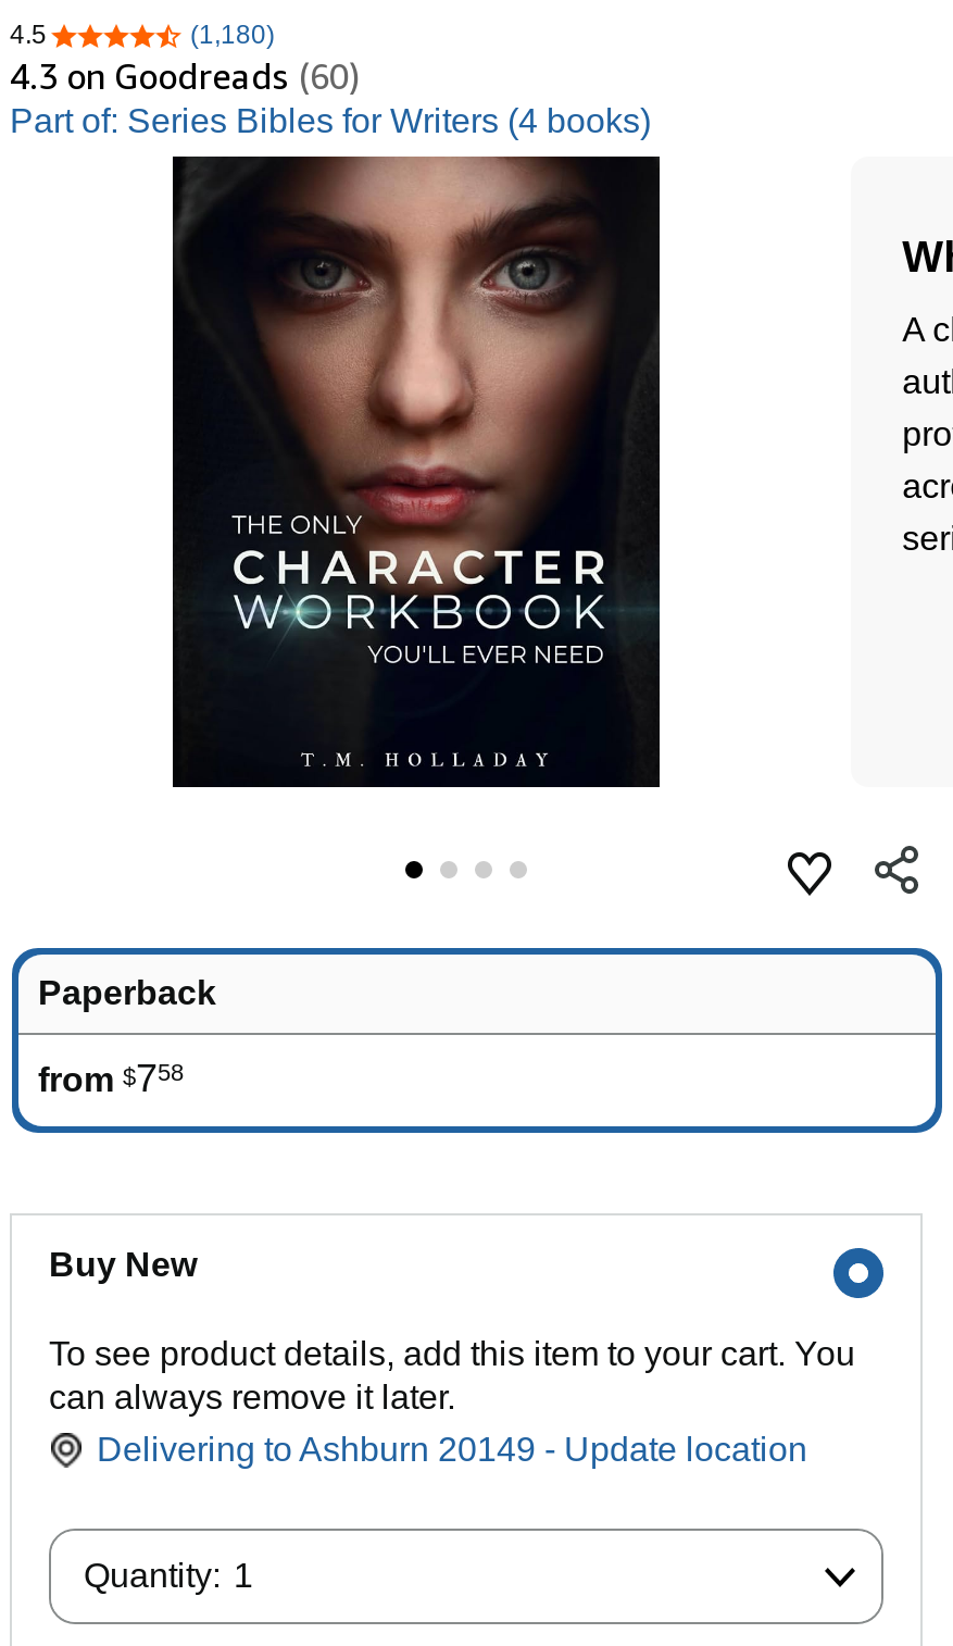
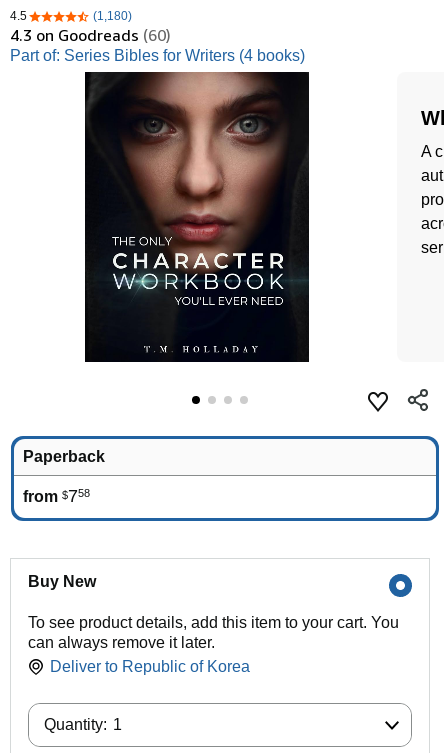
- Delivering to Ashburn 20149 - Update location
+ Deliver to Republic of Korea
